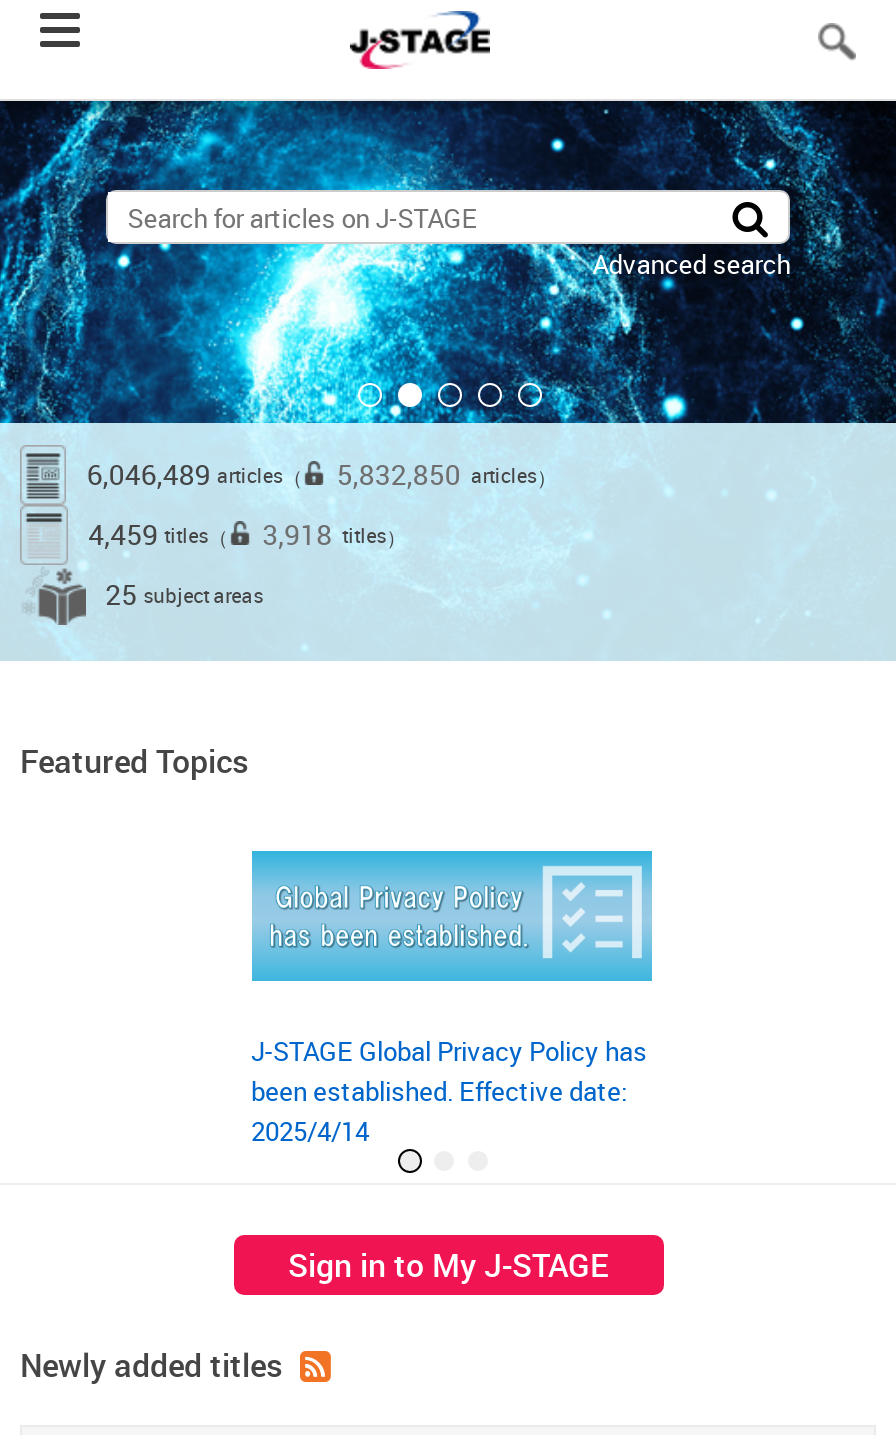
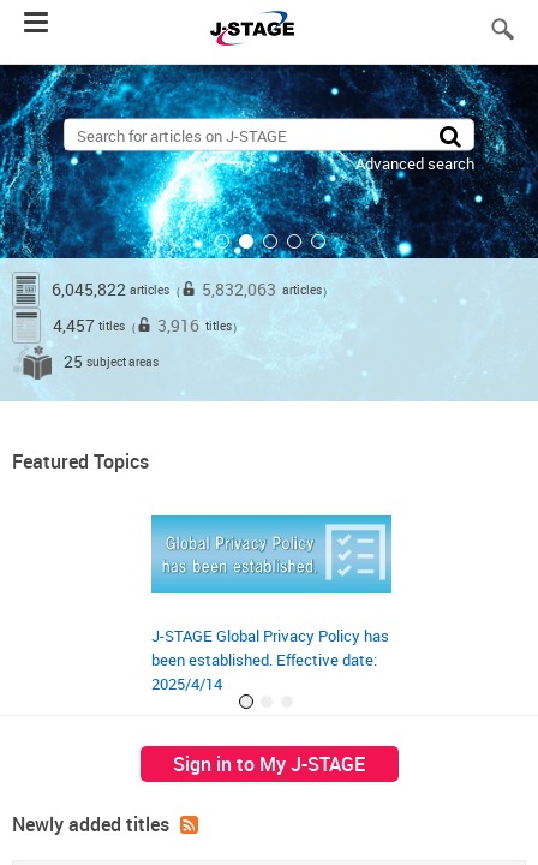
- 6,046,489 articles（
+ 6,045,822 articles（

- 5,832,850 articles）
+ 5,832,063 articles）

- 4,459 titles（
+ 4,457 titles（

- 3,918 titles）
+ 3,916 titles）
